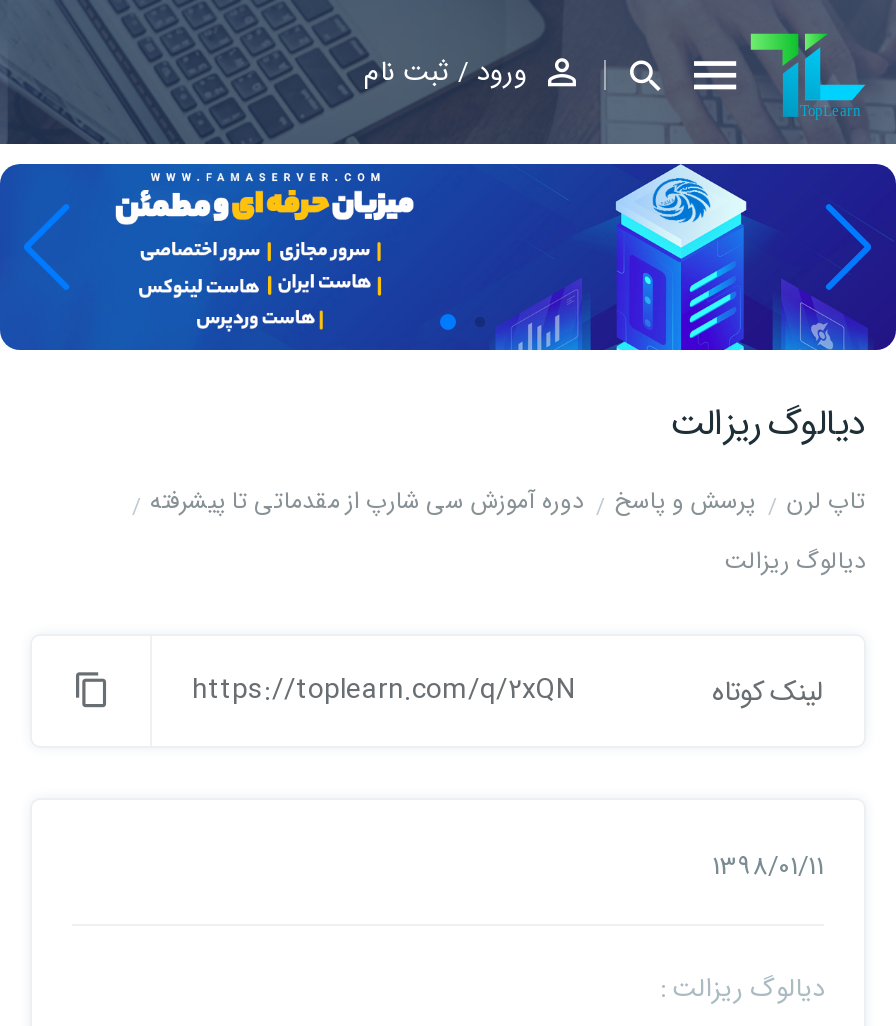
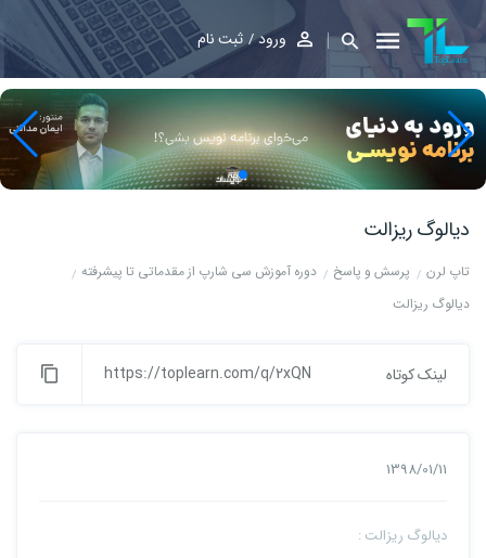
- [image]
+ [image]
